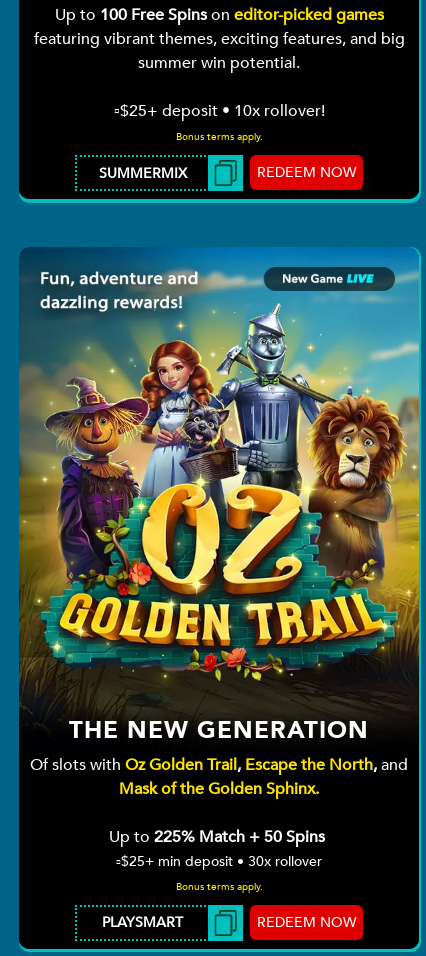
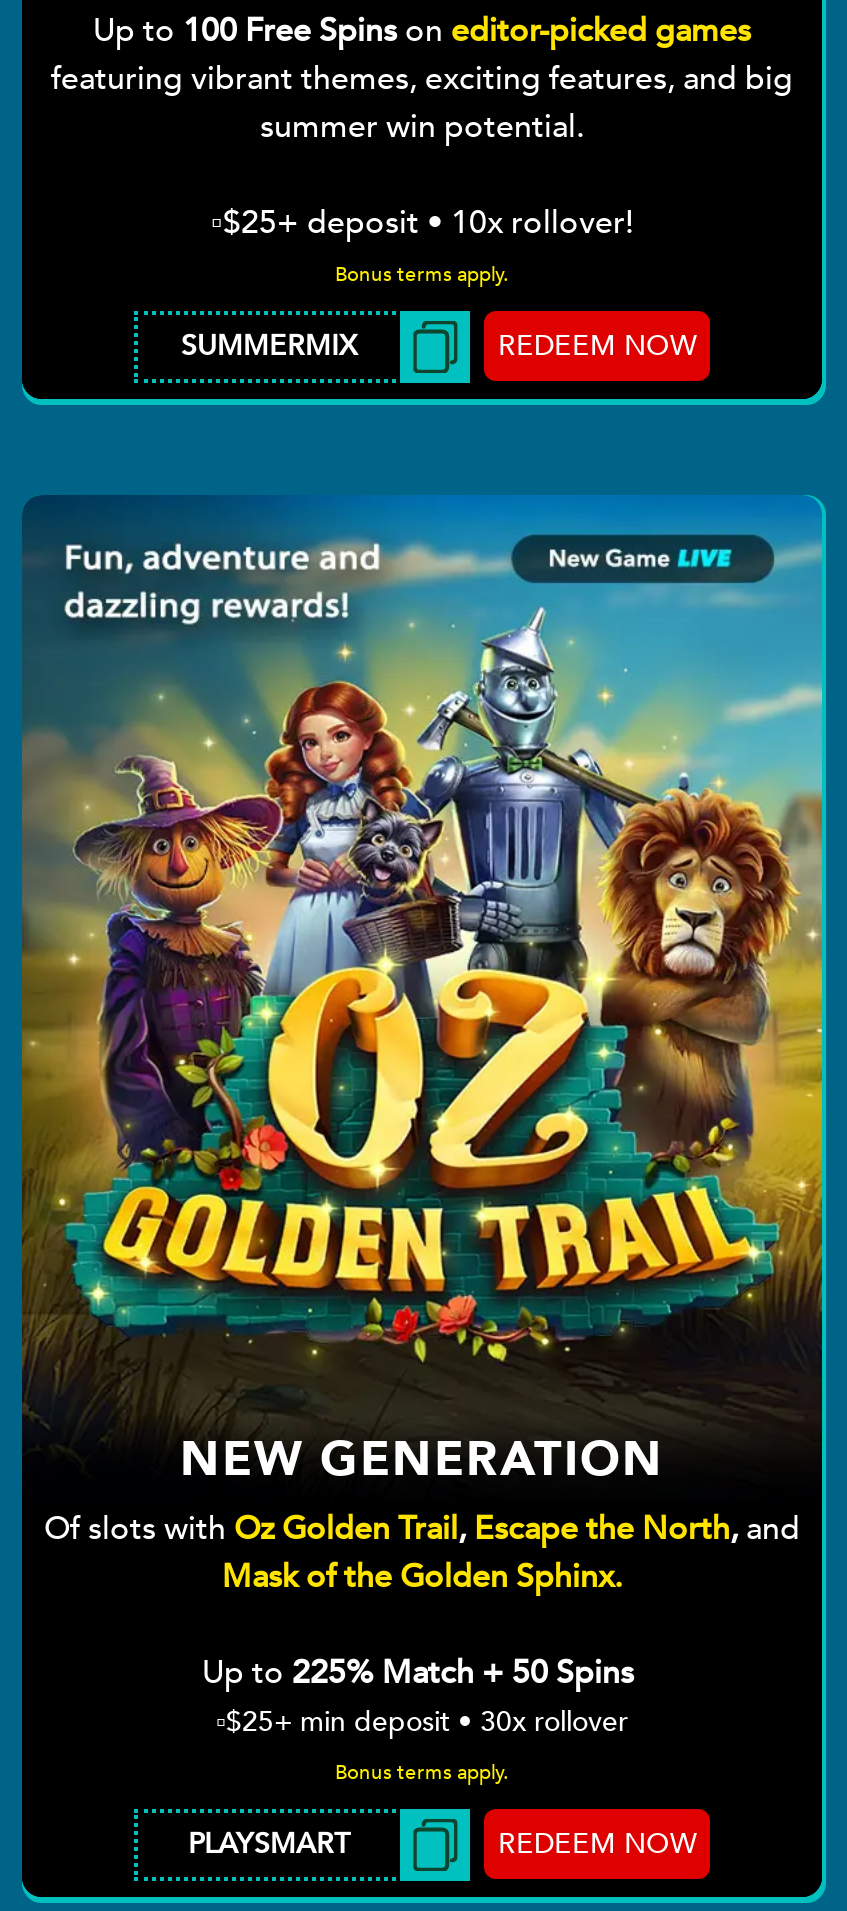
- THE NEW GENERATION
+ NEW GENERATION
